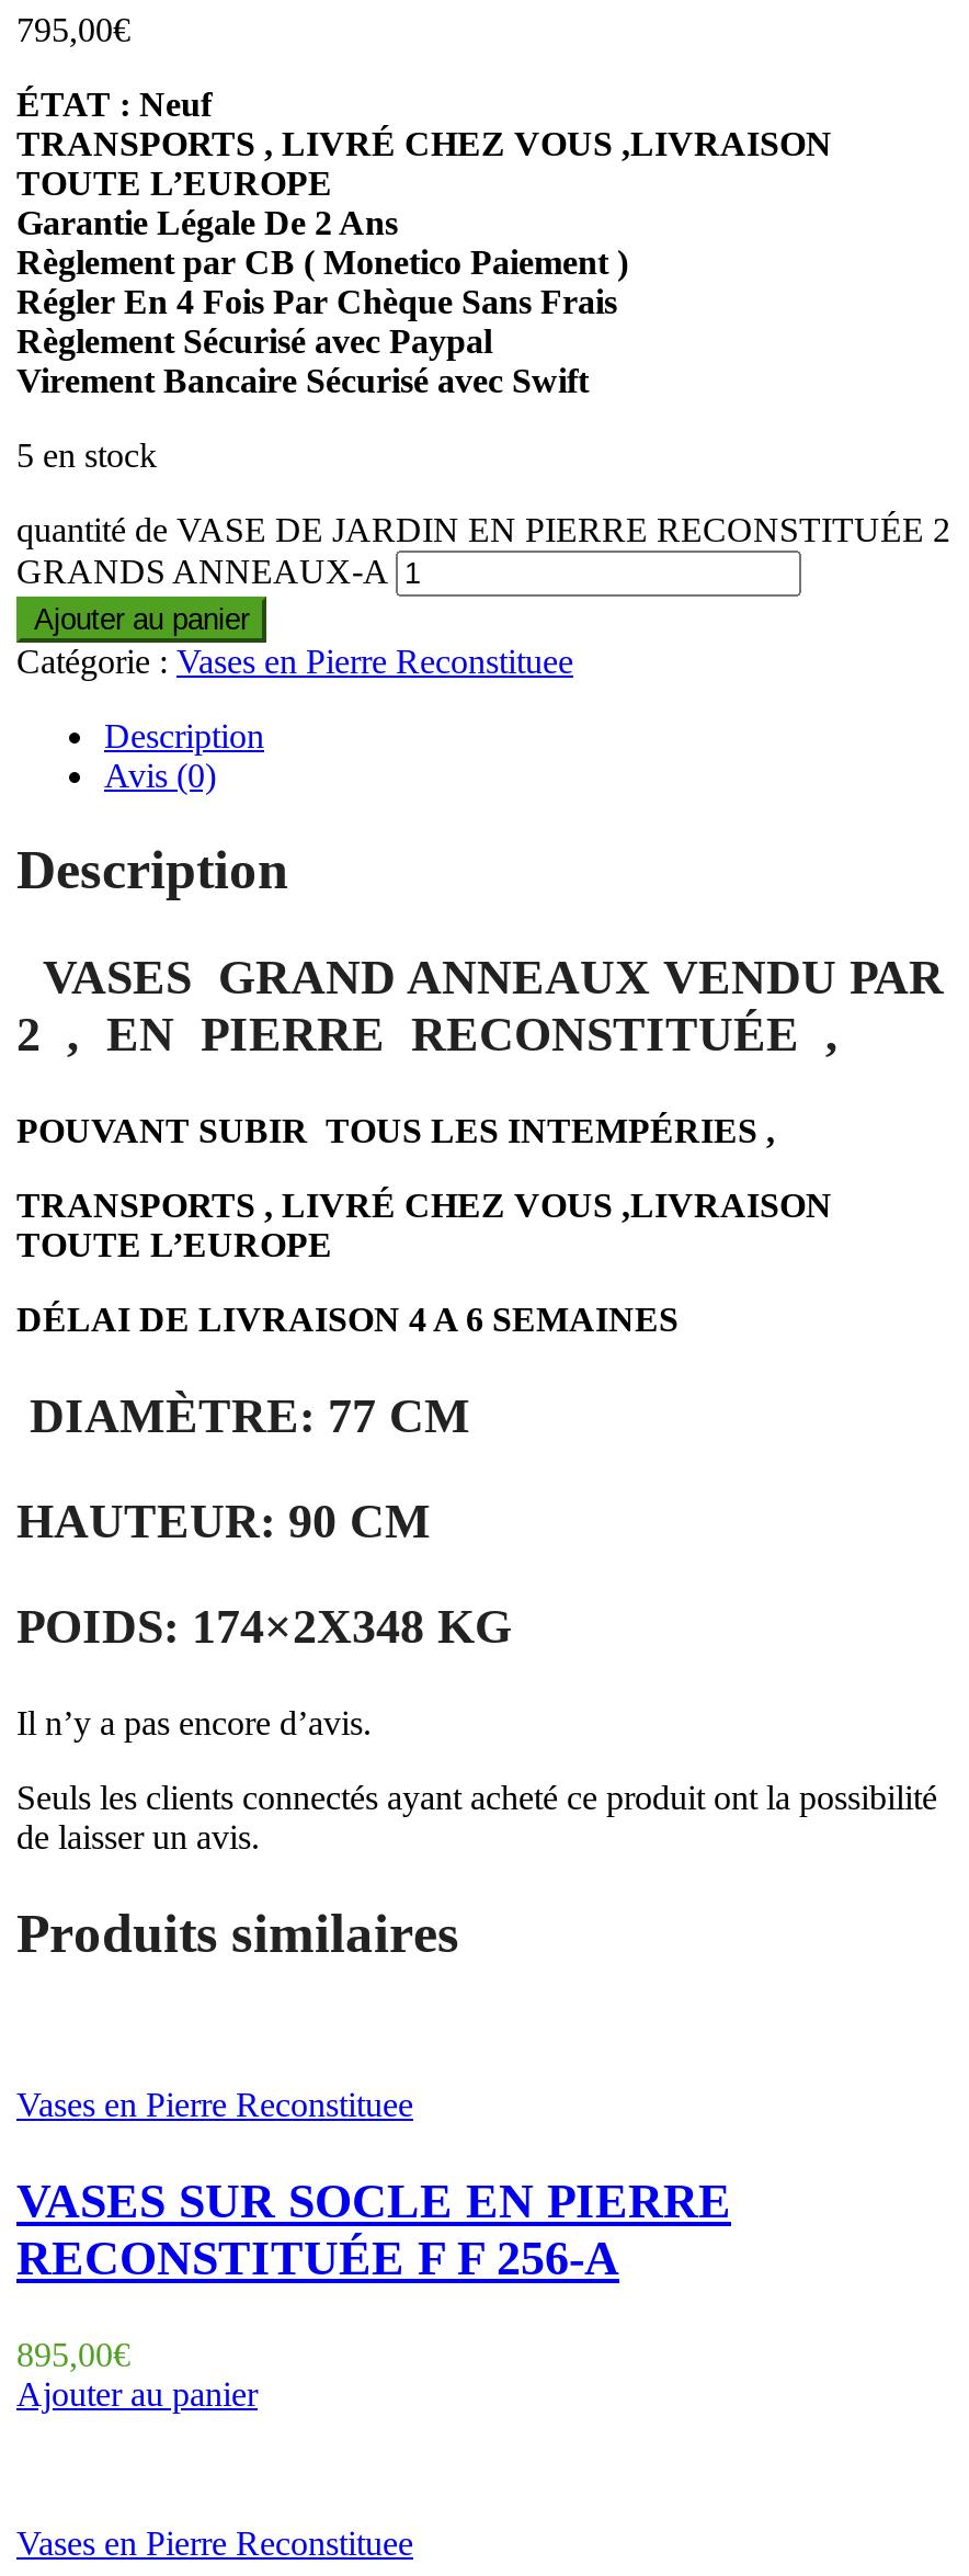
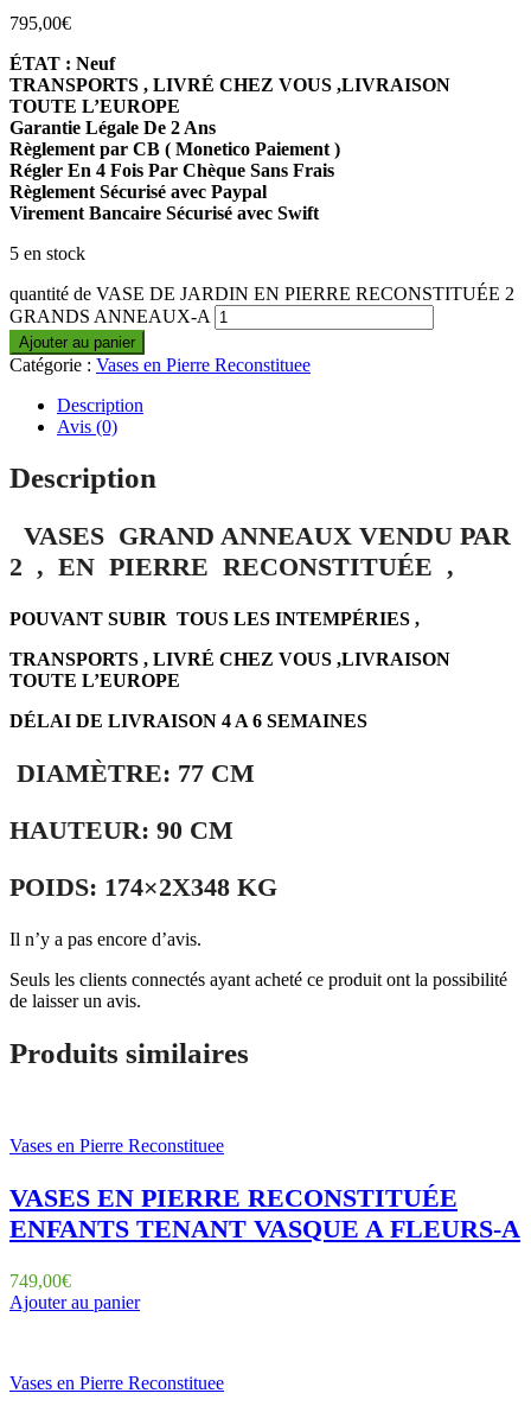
- VASES SUR SOCLE EN PIERRE
- RECONSTITUÉE F F 256-A
+ VASES EN PIERRE RECONSTITUÉE
+ ENFANTS TENANT VASQUE A FLEURS-A

- 895,00€
+ 749,00€
